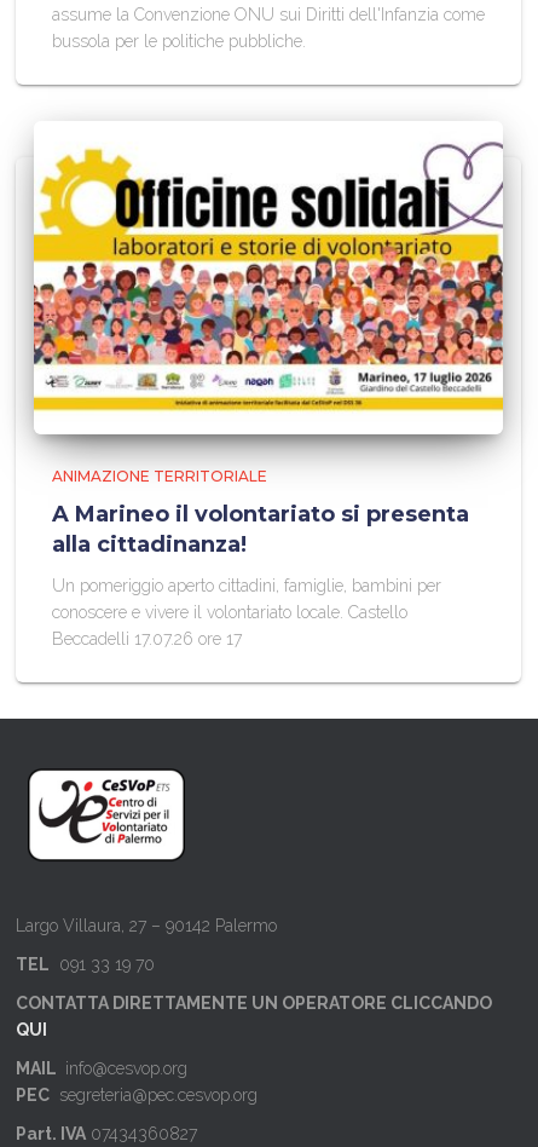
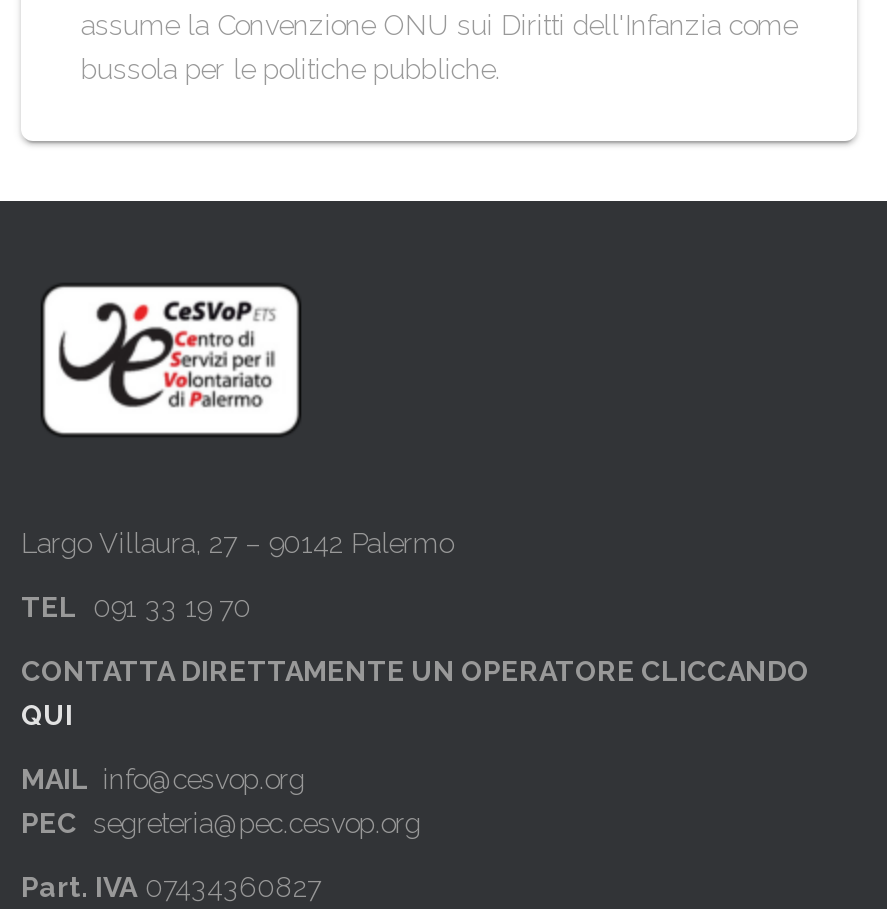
- [image]
- ANIMAZIONE TERRITORIALE
- A Marineo il volontariato si presenta
- alla cittadinanza!
- Un pomeriggio aperto cittadini, famiglie, bambini per
- conoscere e vivere il volontariato locale. Castello
- Beccadelli 17.07.26 ore 17
